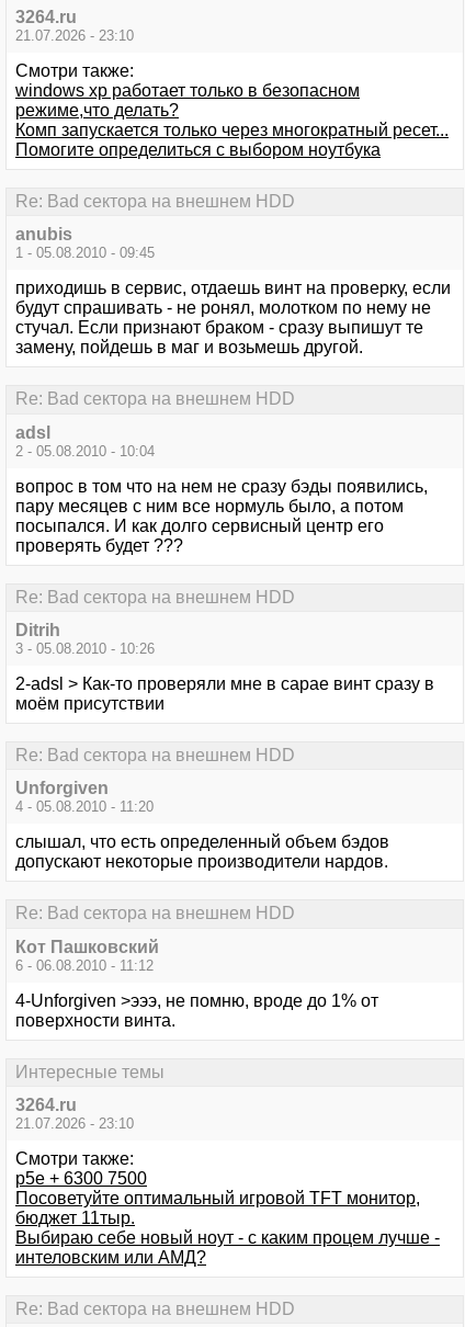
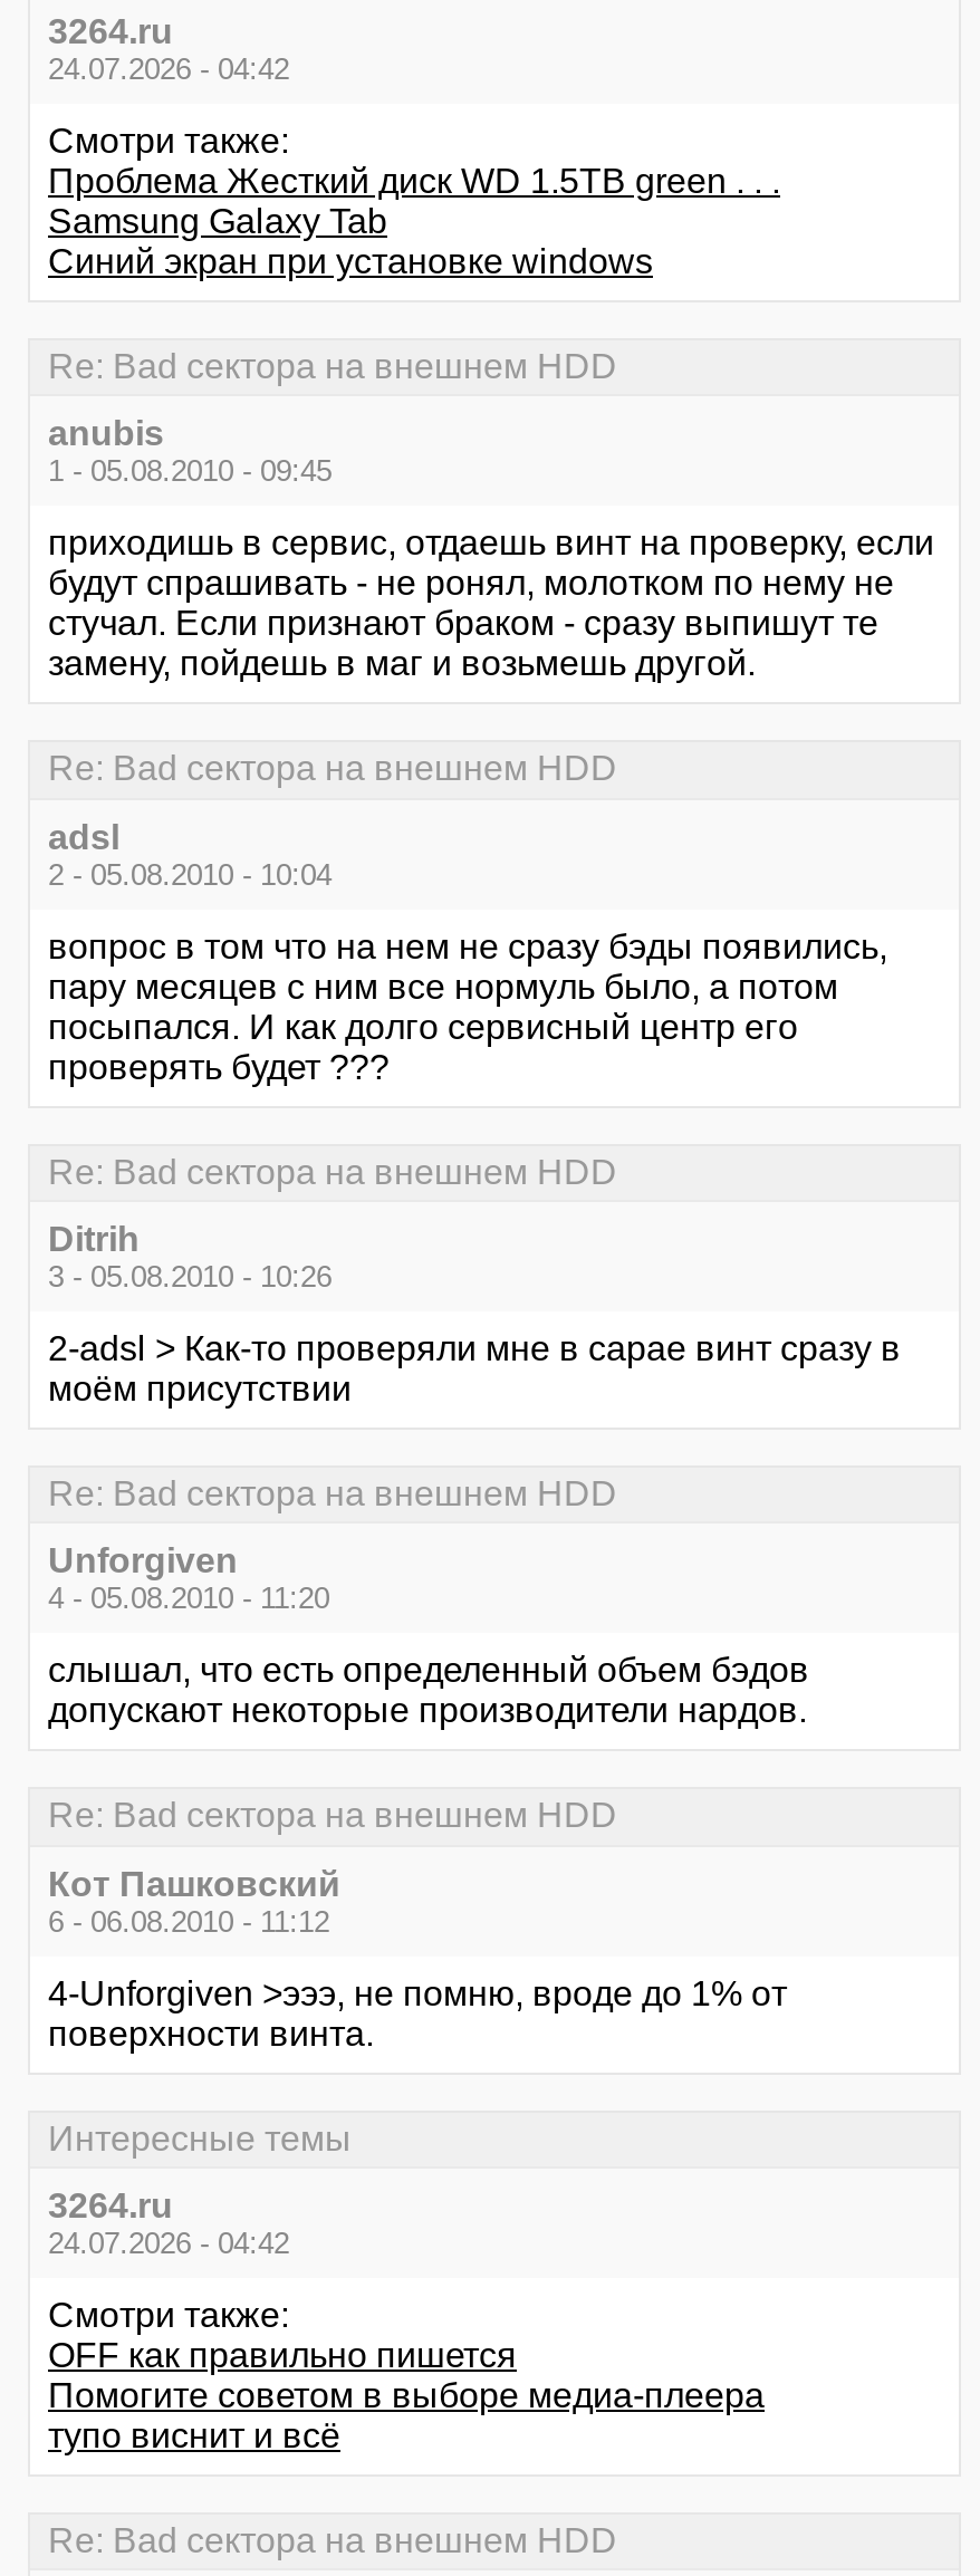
- 21.07.2026 - 23:10
+ 24.07.2026 - 04:42

- windows xp работает только в безопасном
- режиме,что делать?
- Комп запускается только через многократный ресет...
- Помогите определиться с выбором ноутбука
+ Проблема Жесткий диск WD 1.5TB green . . .
+ Samsung Galaxy Tab
+ Синий экран при установке windows

- 21.07.2026 - 23:10
+ 24.07.2026 - 04:42

- p5e + 6300 7500
- Посоветуйте оптимальный игровой TFT монитор,
- бюджет 11тыр.
- Выбираю себе новый ноут - с каким процем лучше -
- интеловским или АМД?
+ OFF как правильно пишется
+ Помогите советом в выборе медиа-плеера
+ тупо виснит и всё
